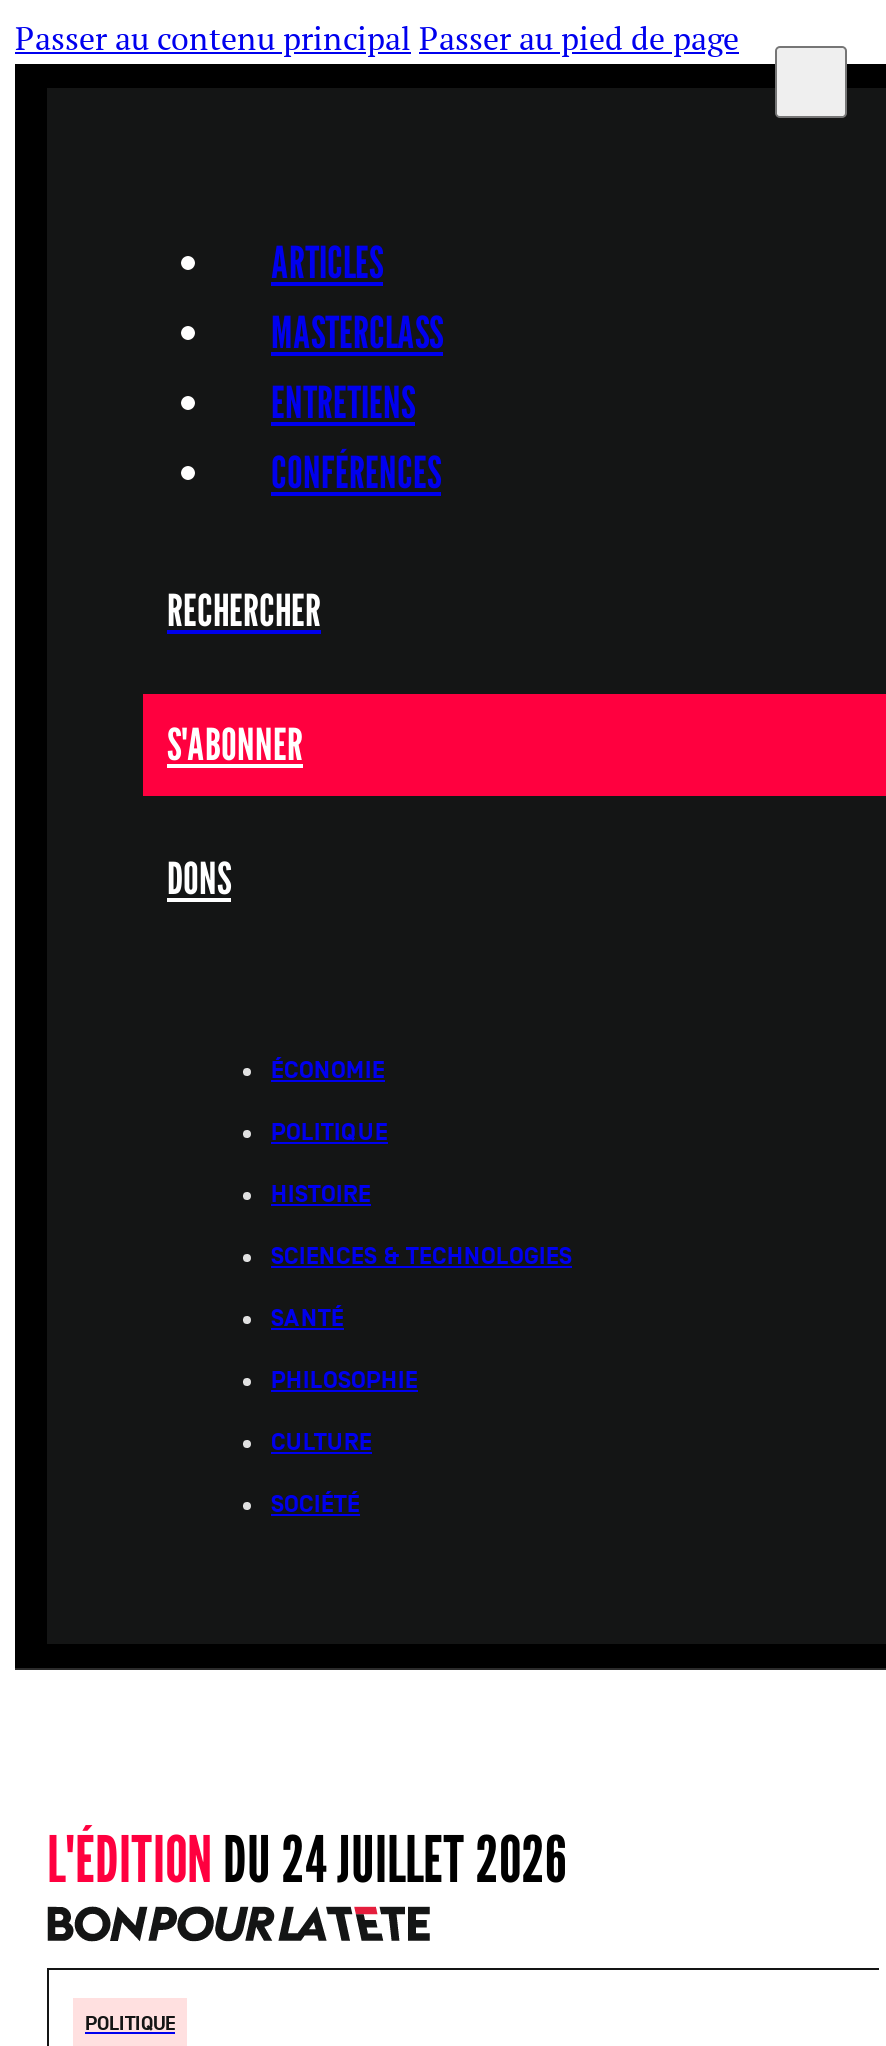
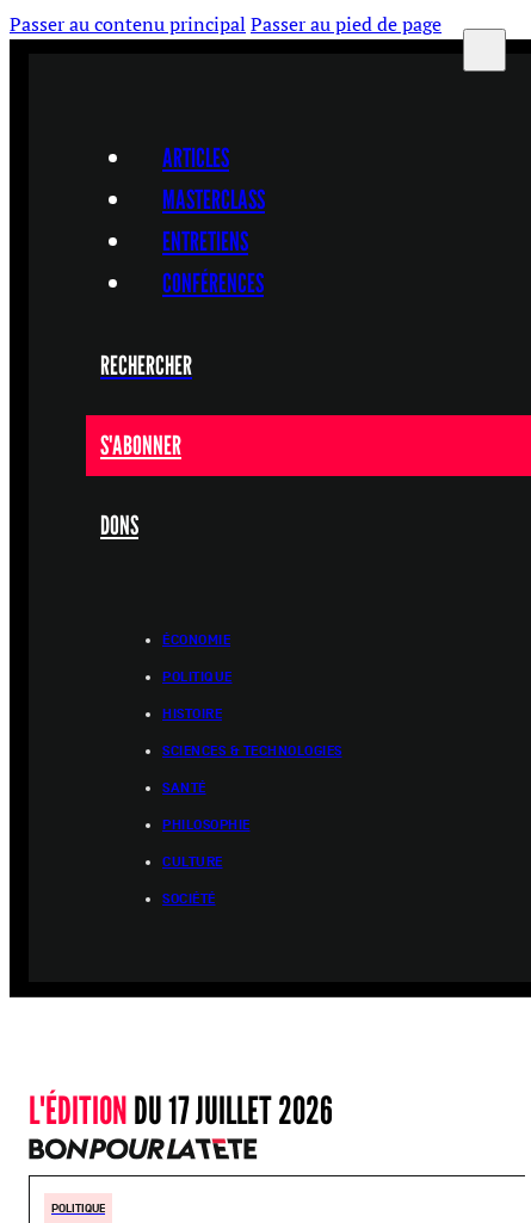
- L'ÉDITION DU 24 JUILLET 2026
+ L'ÉDITION DU 17 JUILLET 2026
